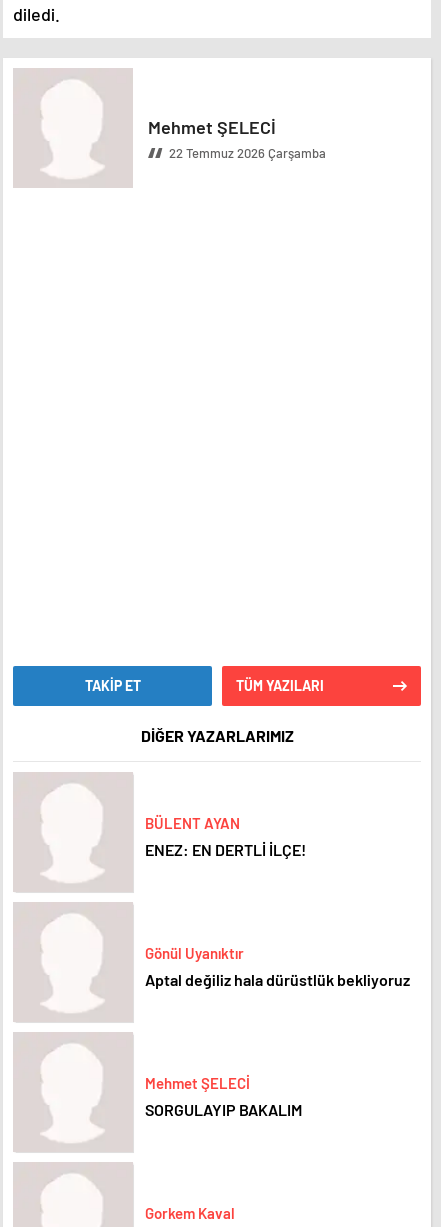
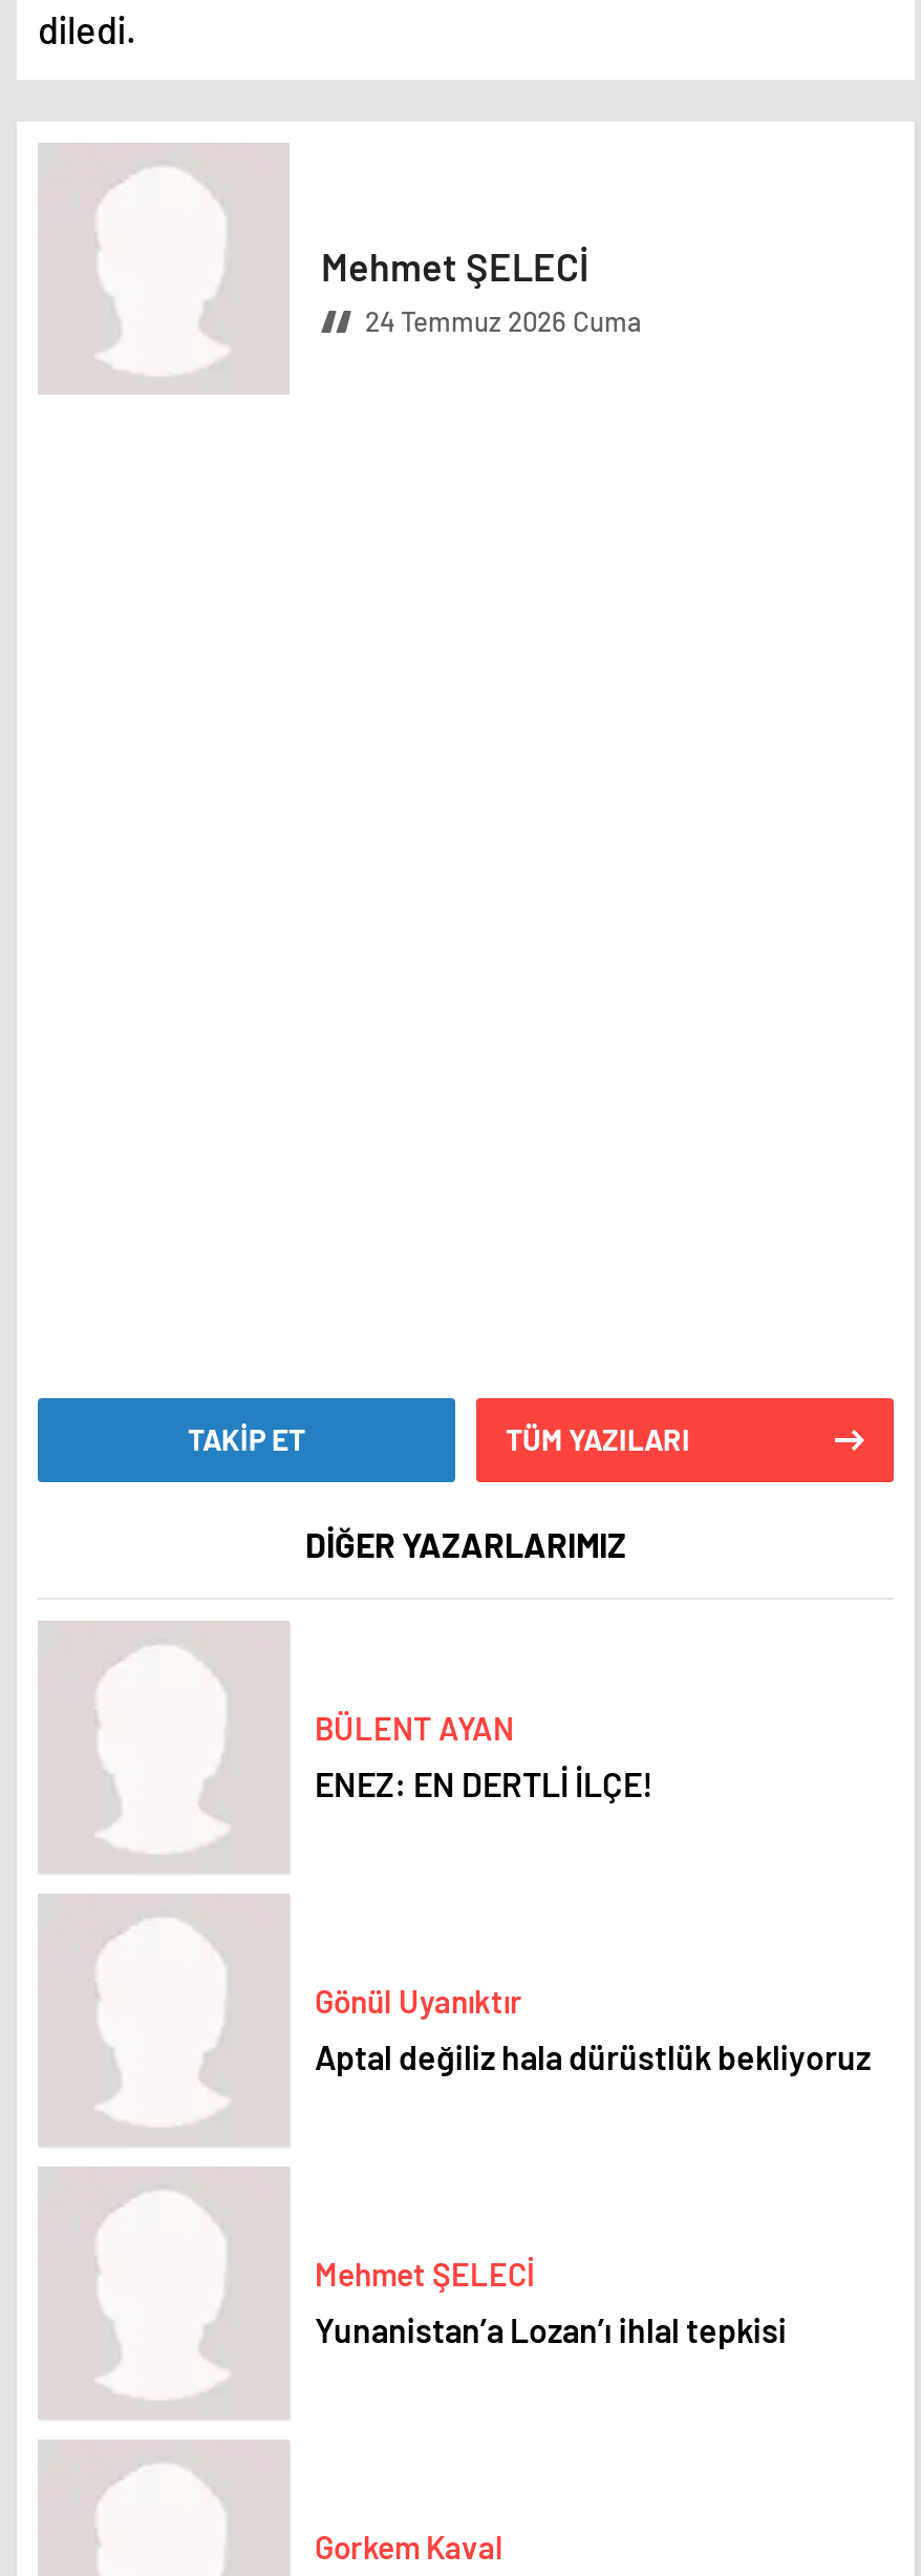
- 22 Temmuz 2026 Çarşamba
+ 24 Temmuz 2026 Cuma

- SORGULAYIP BAKALIM
+ Yunanistan’a Lozan’ı ihlal tepkisi
